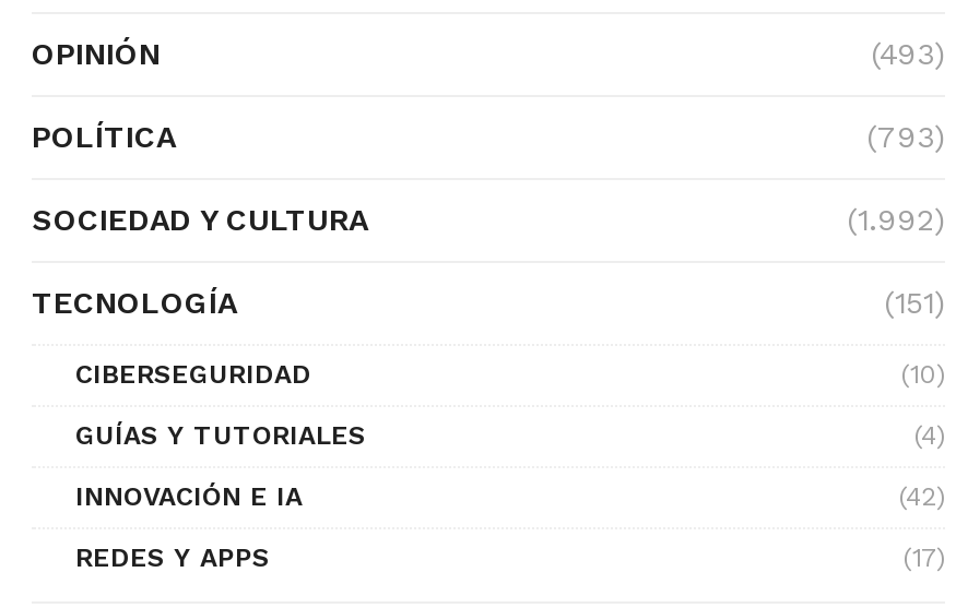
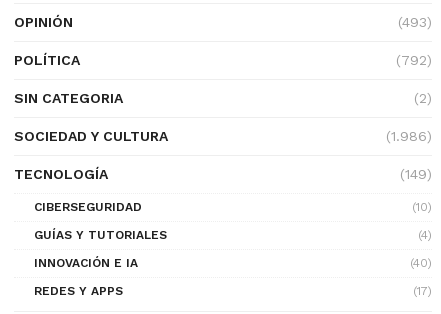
- (793)
+ (792)
+ SIN CATEGORIA
+ (2)

- (1.992)
+ (1.986)

- (151)
+ (149)

- (42)
+ (40)
